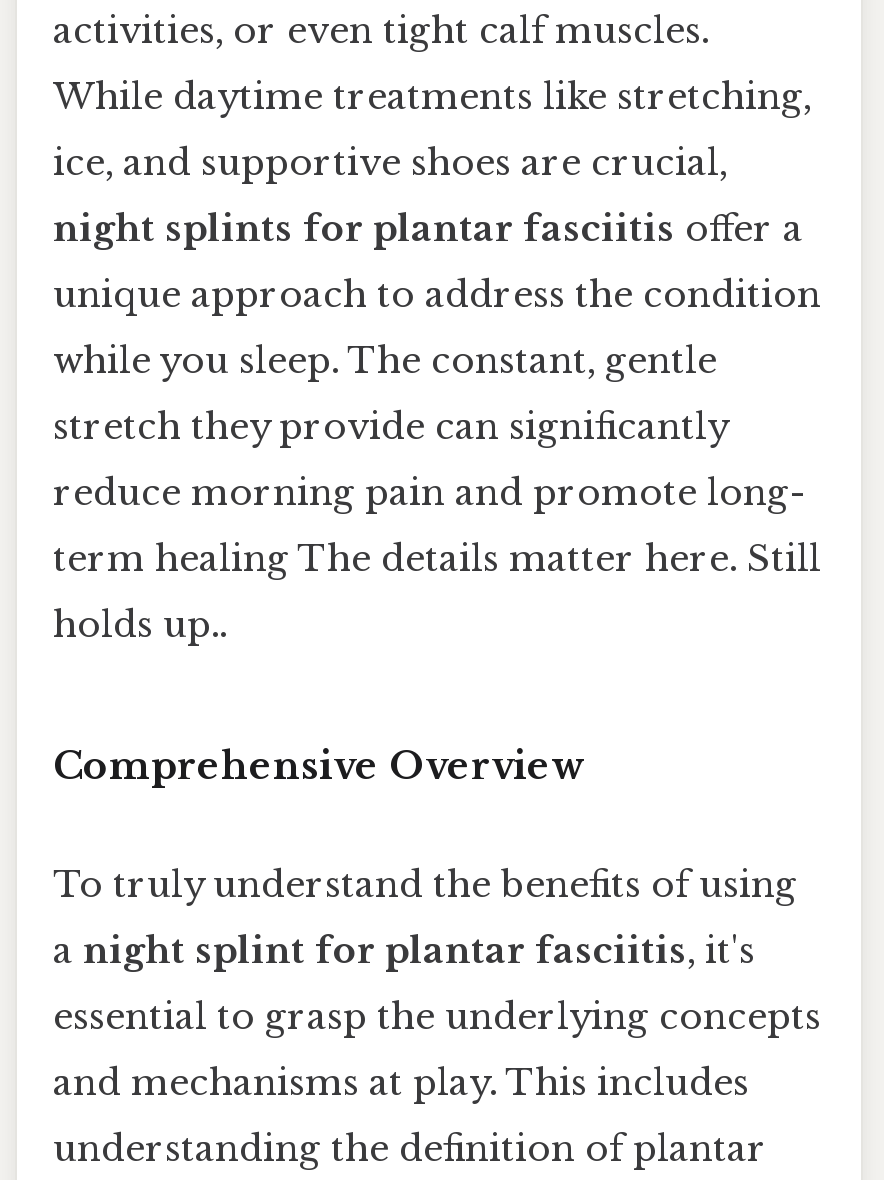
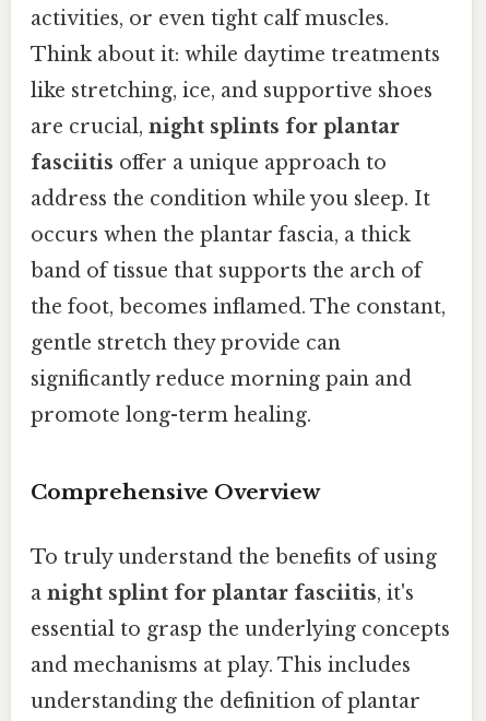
- While daytime treatments like stretching,
- ice, and supportive shoes are crucial,
- night splints for plantar fasciitis offer a
- unique approach to address the condition
- while you sleep. The constant, gentle
- stretch they provide can significantly
- reduce morning pain and promote long-
- term healing The details matter here. Still
- holds up..
+ Think about it: while daytime treatments
+ like stretching, ice, and supportive shoes
+ are crucial, night splints for plantar
+ fasciitis offer a unique approach to
+ address the condition while you sleep. It
+ occurs when the plantar fascia, a thick
+ band of tissue that supports the arch of
+ the foot, becomes inflamed. The constant,
+ gentle stretch they provide can
+ significantly reduce morning pain and
+ promote long-term healing.
